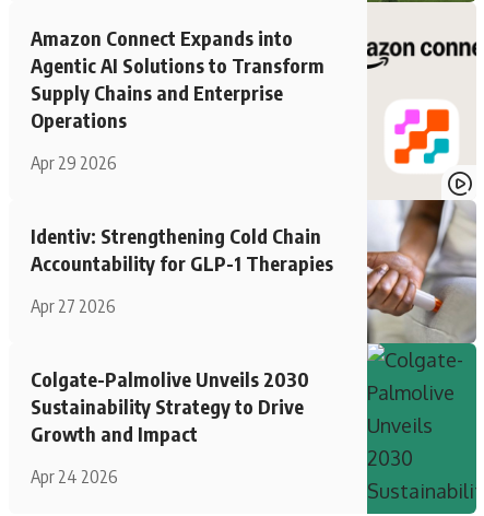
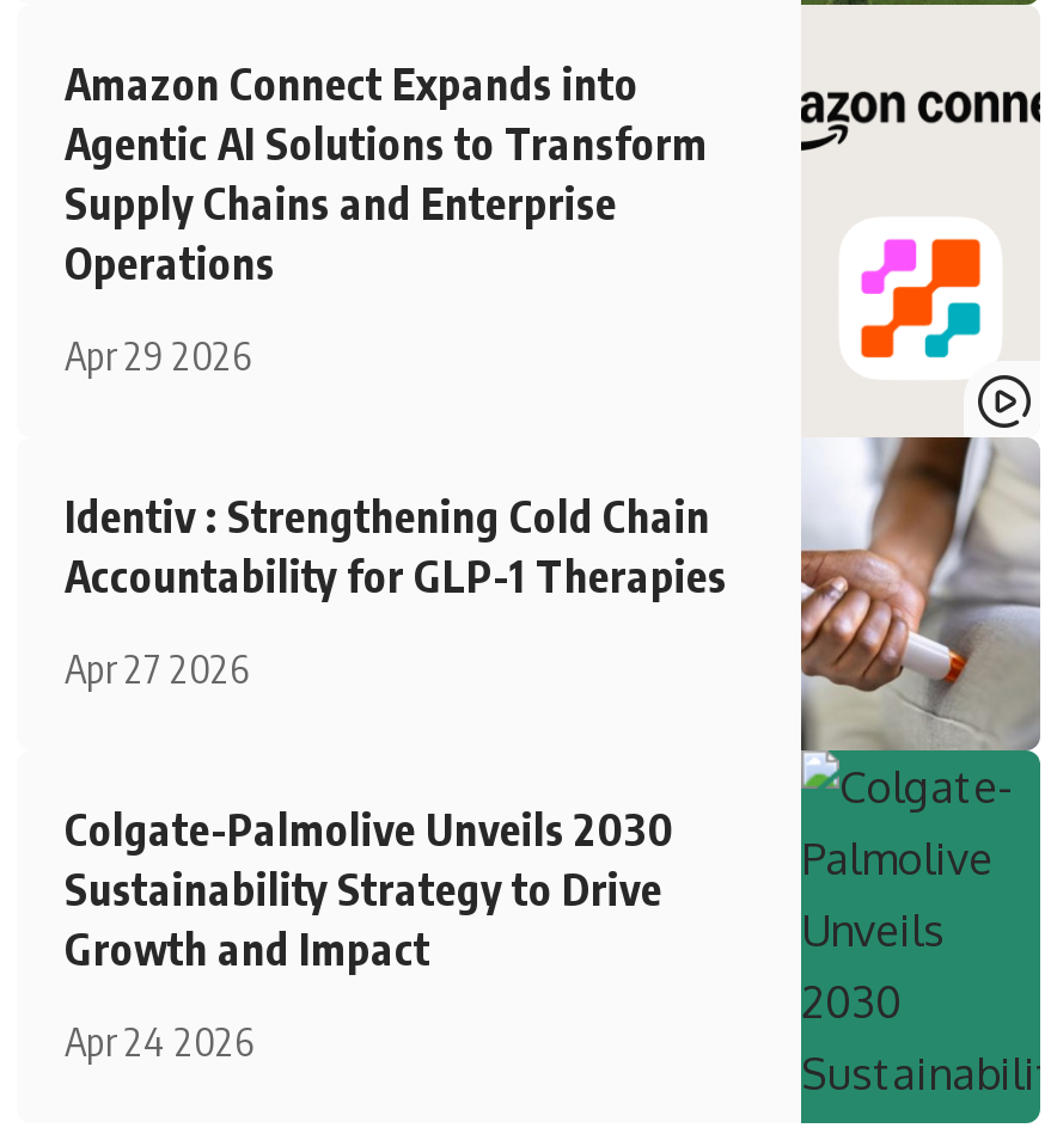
- Identiv: Strengthening Cold Chain
+ Identiv : Strengthening Cold Chain
